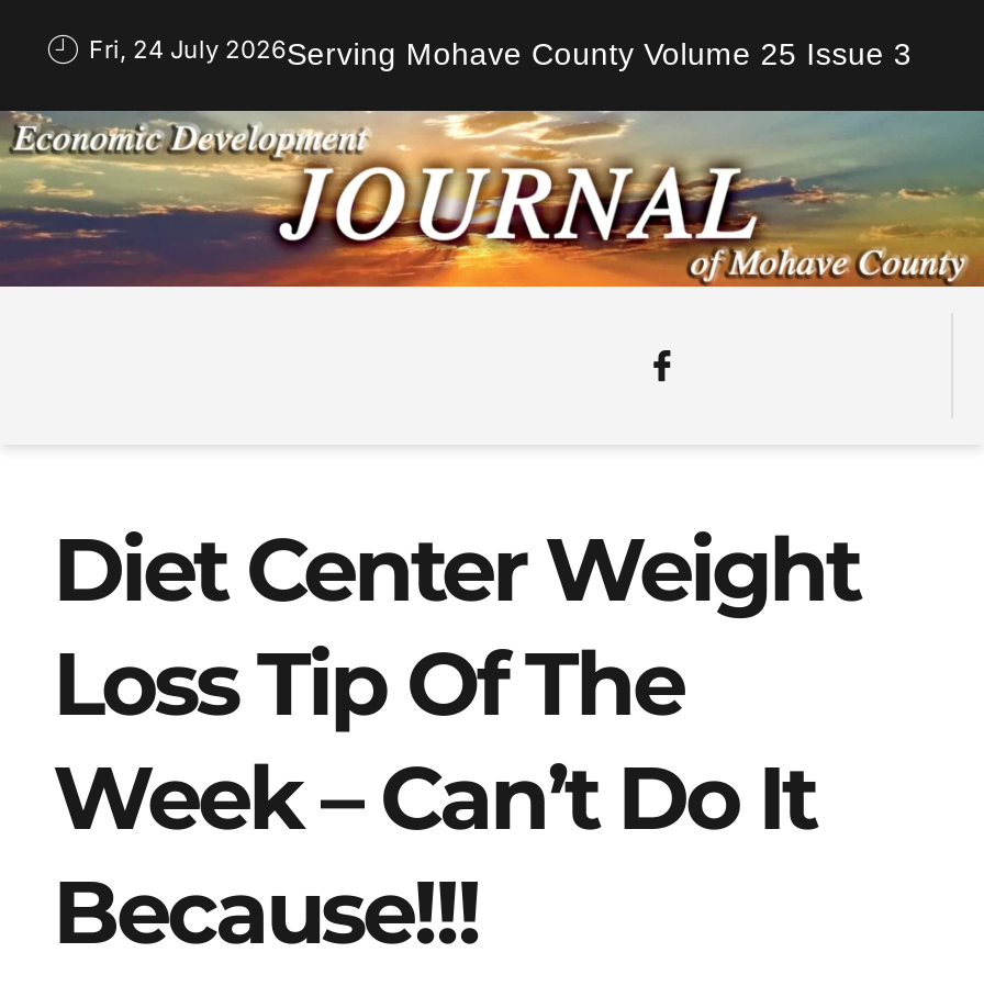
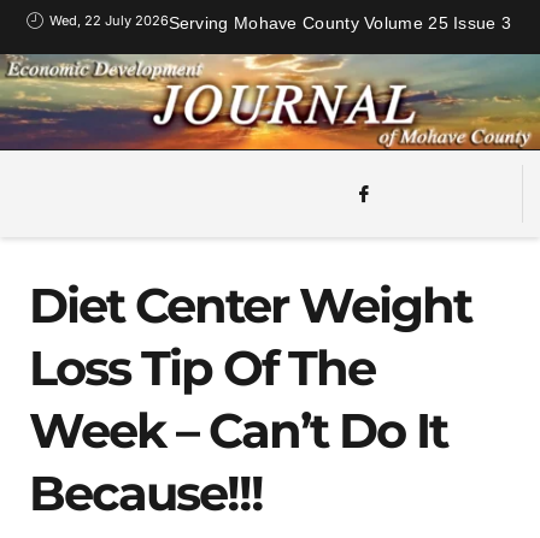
- Fri, 24 July 2026Serving Mohave County Volume 25 Issue 3
+ Wed, 22 July 2026Serving Mohave County Volume 25 Issue 3
